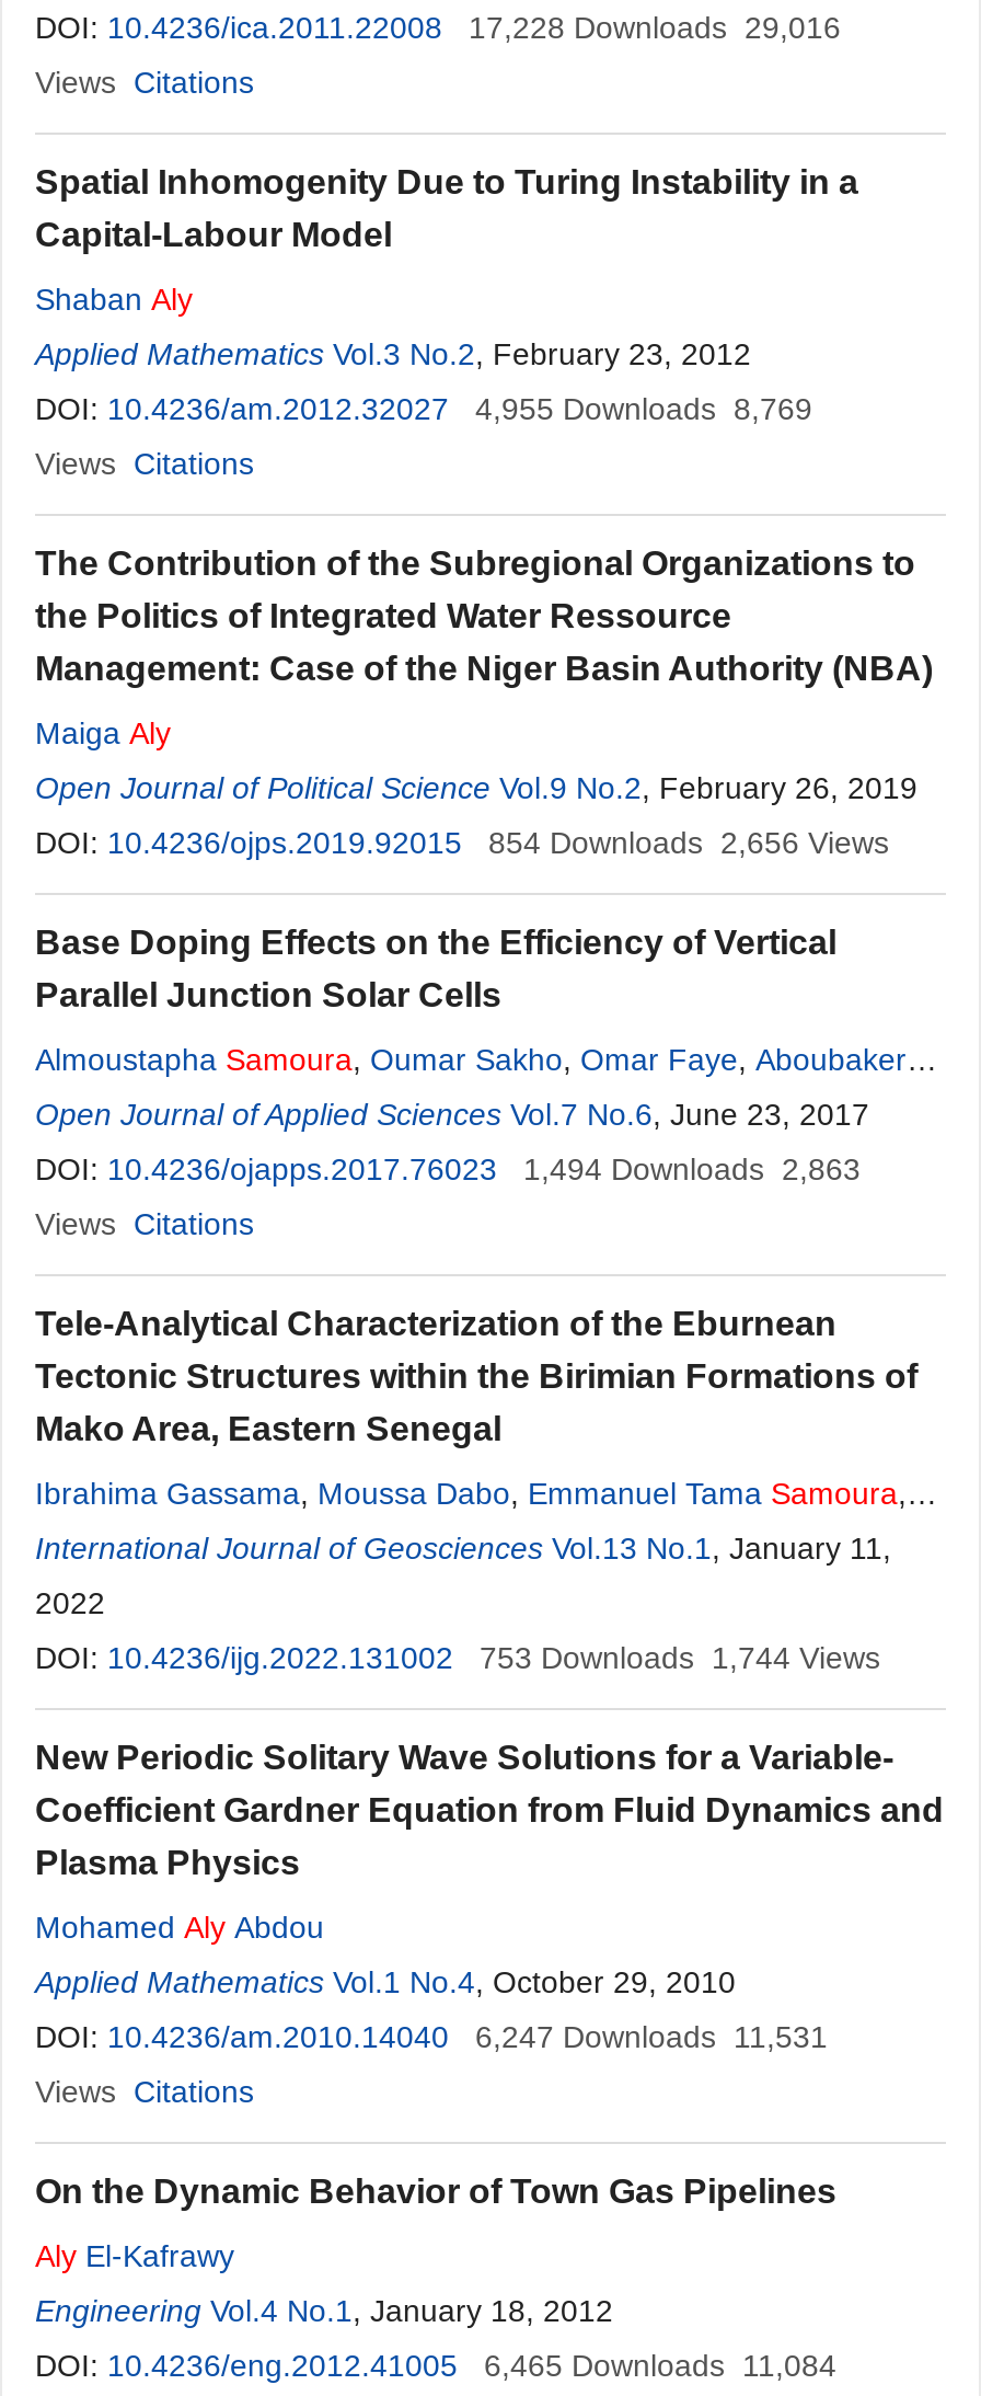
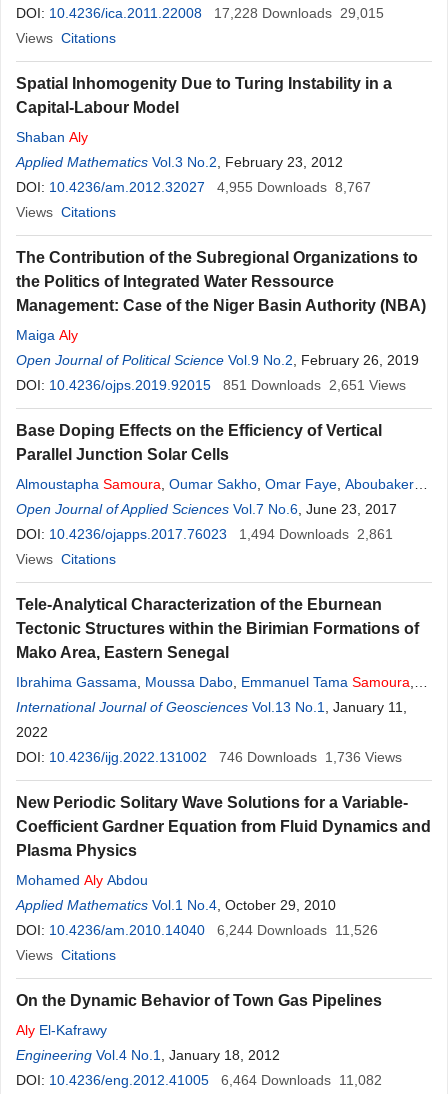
- DOI: 10.4236/ica.2011.22008 17,228 Downloads 29,016
+ DOI: 10.4236/ica.2011.22008 17,228 Downloads 29,015

- DOI: 10.4236/am.2012.32027 4,955 Downloads 8,769
+ DOI: 10.4236/am.2012.32027 4,955 Downloads 8,767

- 854 Downloads 2,656 Views
+ 851 Downloads 2,651 Views

- DOI: 10.4236/ojapps.2017.76023 1,494 Downloads 2,863
+ DOI: 10.4236/ojapps.2017.76023 1,494 Downloads 2,861

- 753 Downloads 1,744 Views
+ 746 Downloads 1,736 Views

- DOI: 10.4236/am.2010.14040 6,247 Downloads 11,531
+ DOI: 10.4236/am.2010.14040 6,244 Downloads 11,526

- DOI: 10.4236/eng.2012.41005 6,465 Downloads 11,084
+ DOI: 10.4236/eng.2012.41005 6,464 Downloads 11,082
